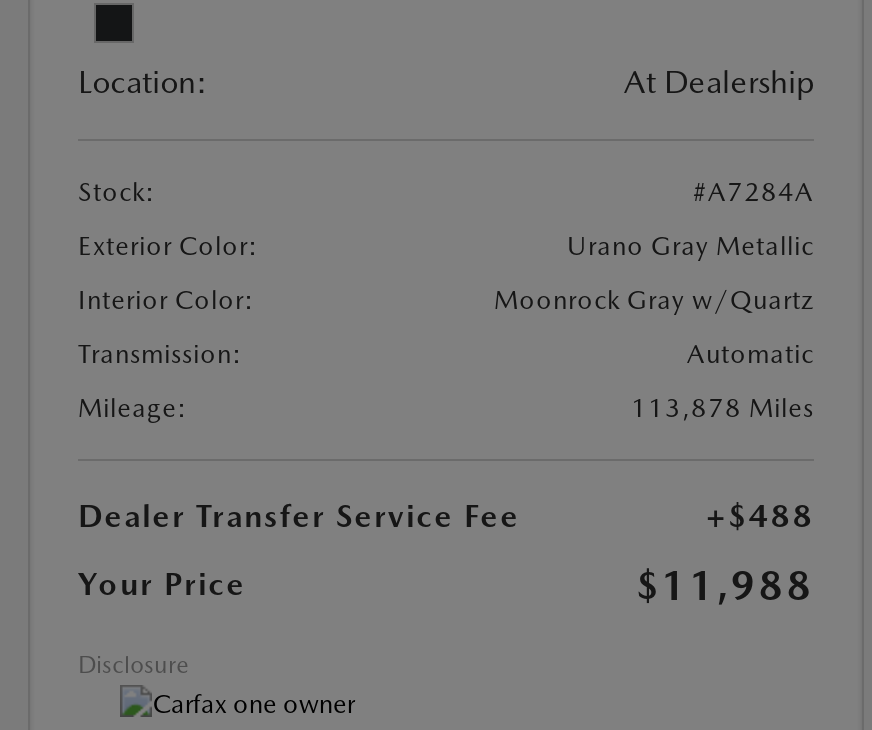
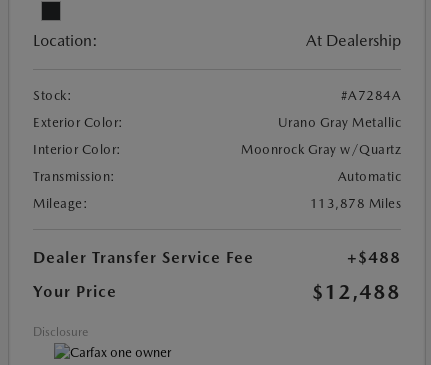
- $11,988
+ $12,488
